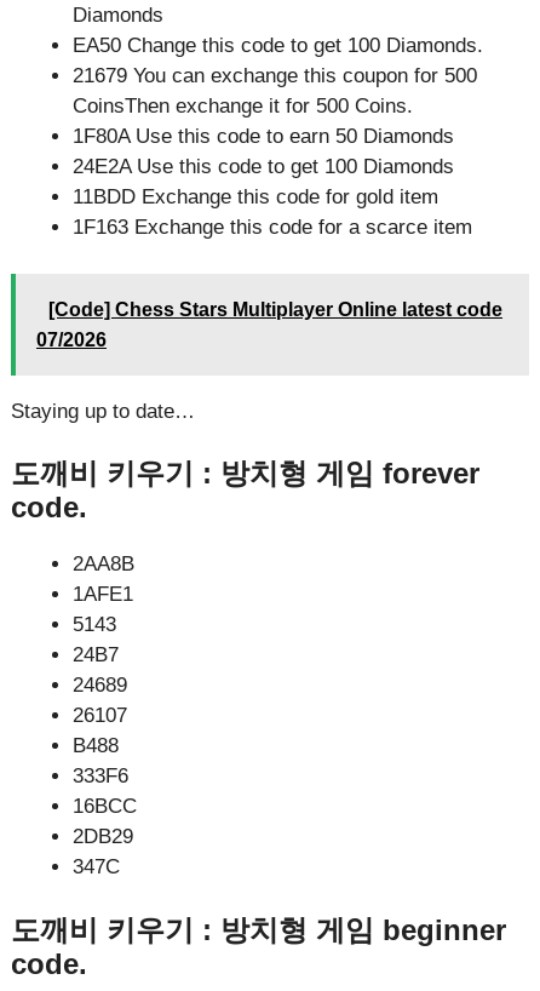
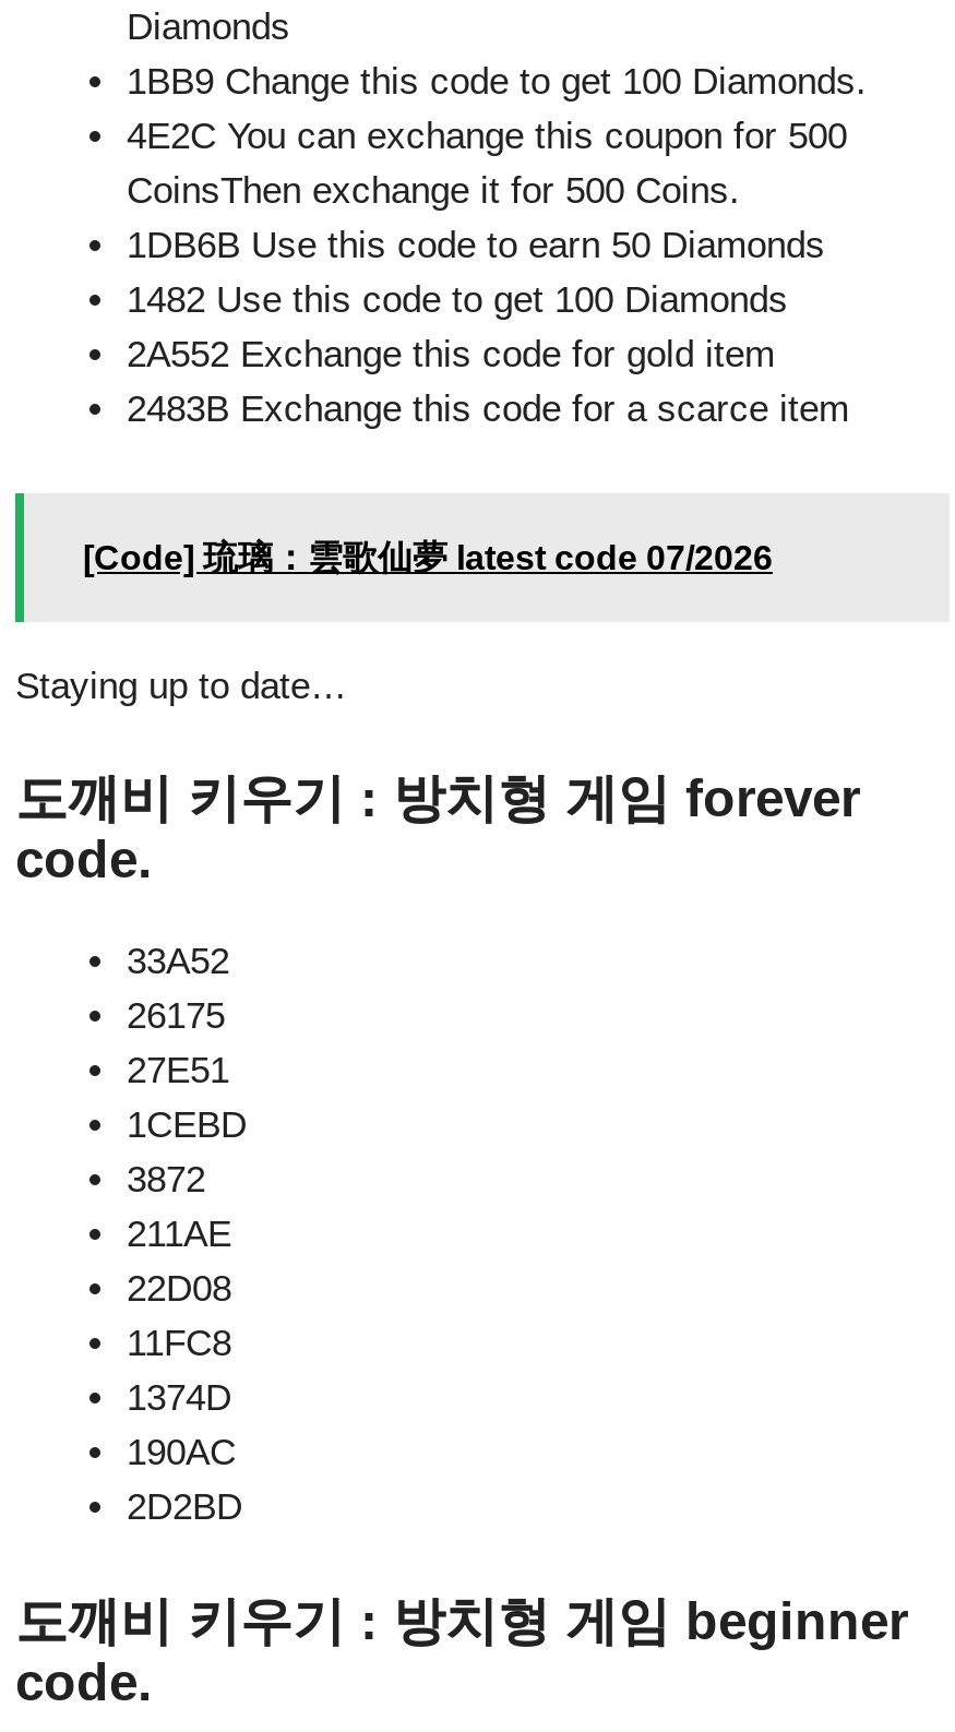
- EA50 Change this code to get 100 Diamonds.
+ 1BB9 Change this code to get 100 Diamonds.

- 21679 You can exchange this coupon for 500
+ 4E2C You can exchange this coupon for 500

- 1F80A Use this code to earn 50 Diamonds
- 24E2A Use this code to get 100 Diamonds
- 11BDD Exchange this code for gold item
- 1F163 Exchange this code for a scarce item
+ 1DB6B Use this code to earn 50 Diamonds
+ 1482 Use this code to get 100 Diamonds
+ 2A552 Exchange this code for gold item
+ 2483B Exchange this code for a scarce item

- [Code] Chess Stars Multiplayer Online latest code
- 07/2026
+ [Code] 琉璃：雲歌仙夢 latest code 07/2026

- 2AA8B
- 1AFE1
- 5143
- 24B7
- 24689
- 26107
- B488
- 333F6
- 16BCC
- 2DB29
- 347C
+ 33A52
+ 26175
+ 27E51
+ 1CEBD
+ 3872
+ 211AE
+ 22D08
+ 11FC8
+ 1374D
+ 190AC
+ 2D2BD
